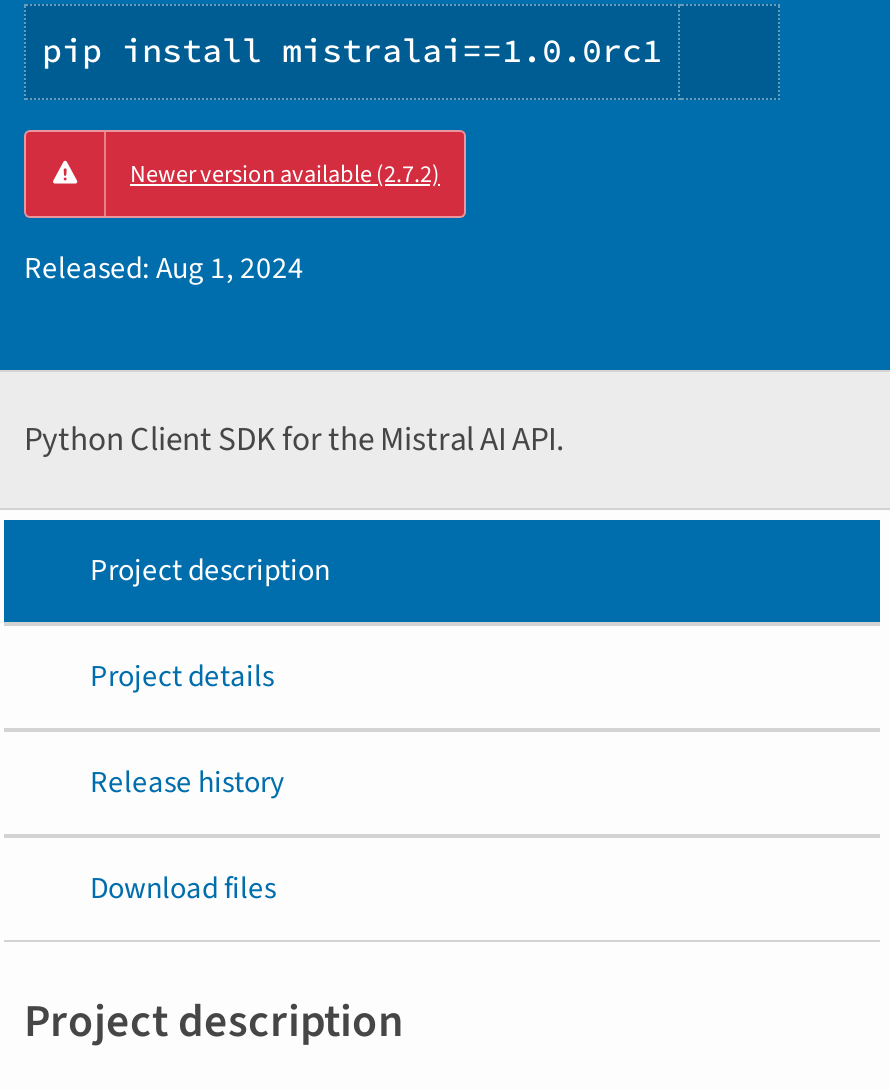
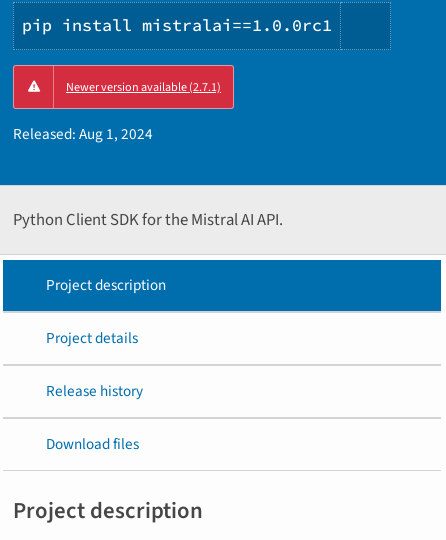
- Newer version available (2.7.2)
+ Newer version available (2.7.1)
